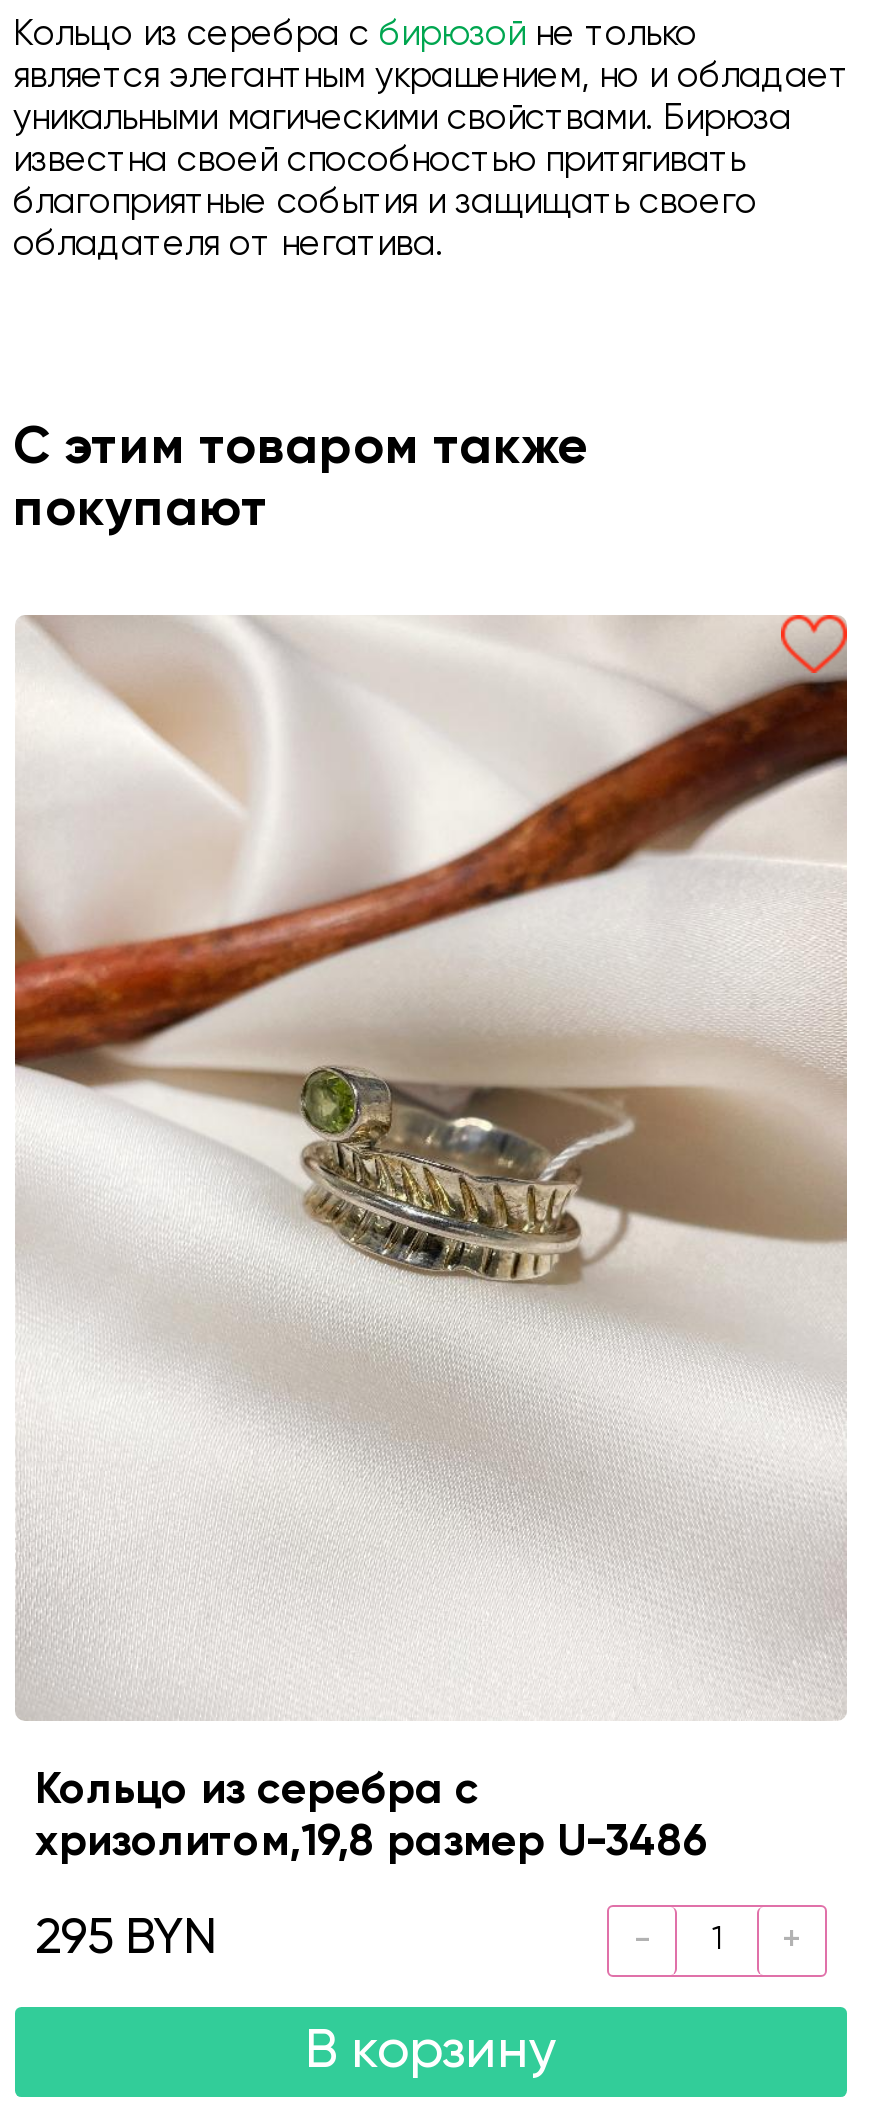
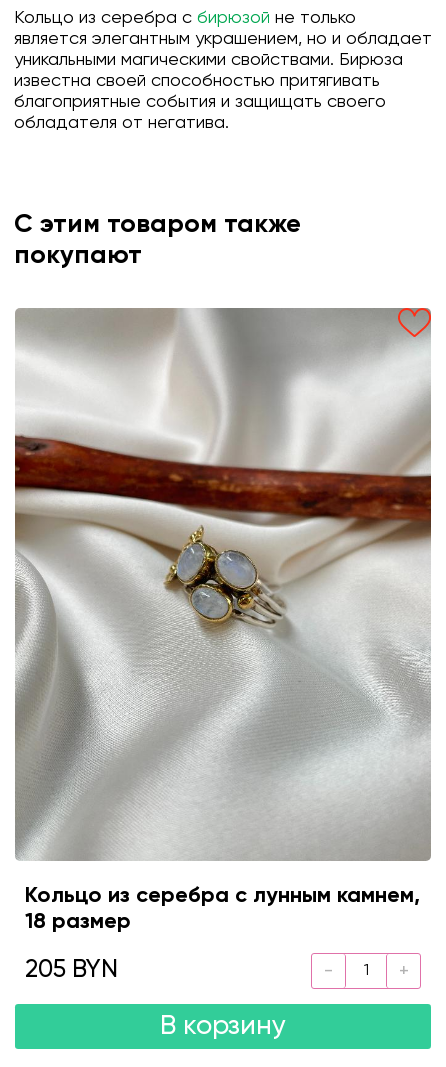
- [image]
- Кольцо из серебра с
- хризолитом,19,8 размер U-3486
+ [image]
+ Кольцо из серебра с лунным камнем,
+ 18 размер

- 295 BYN
+ 205 BYN
